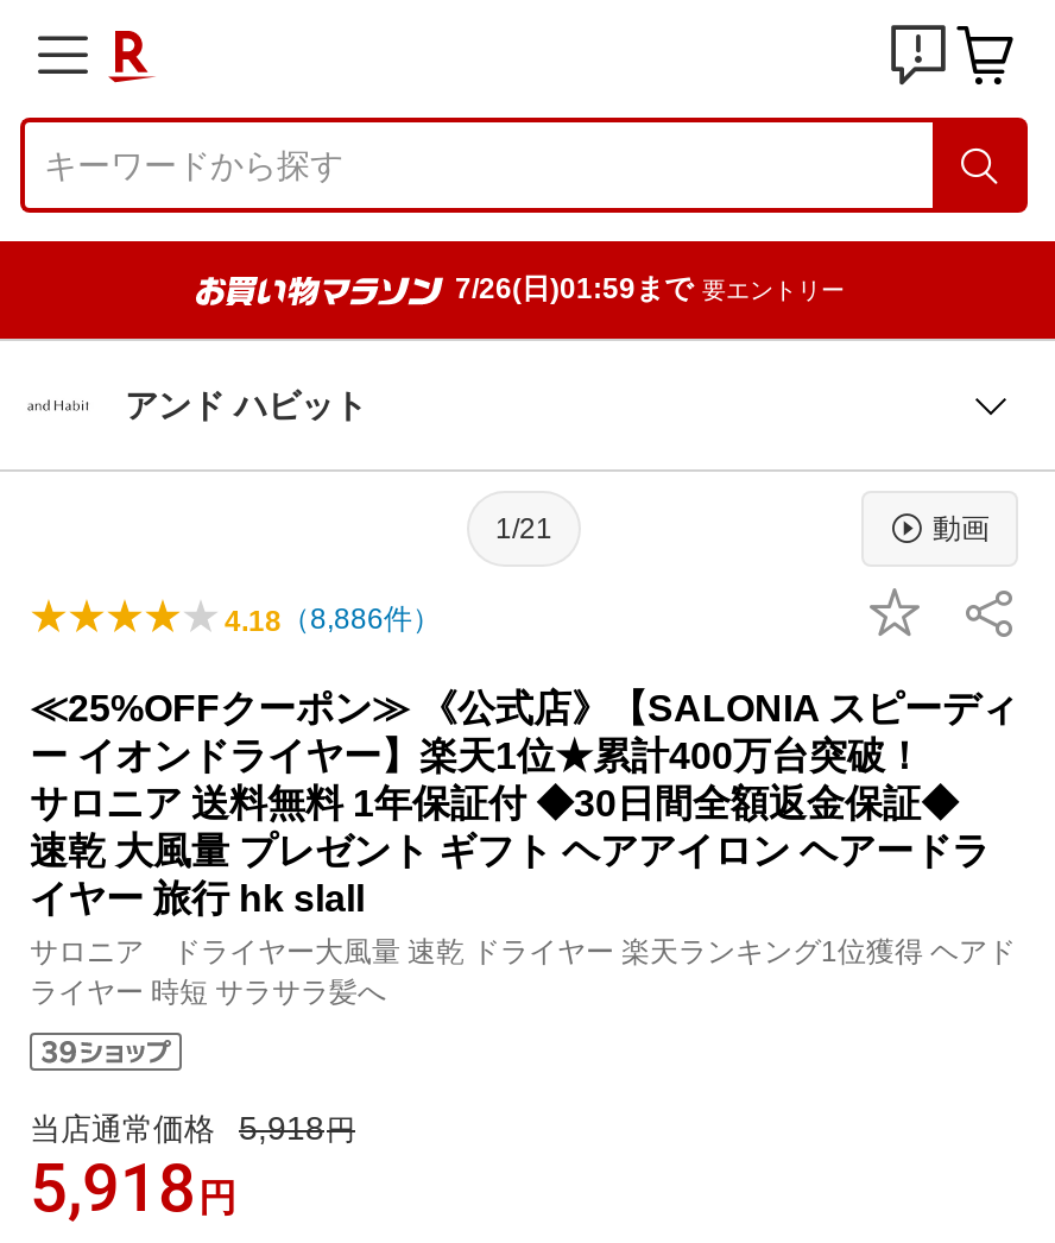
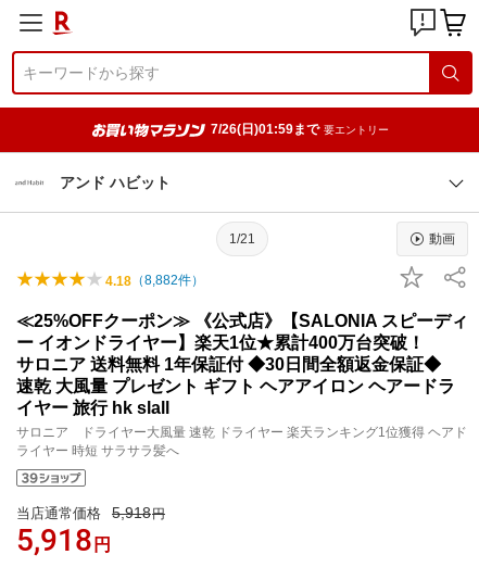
- 4.18（8,886件）
+ 4.18（8,882件）
